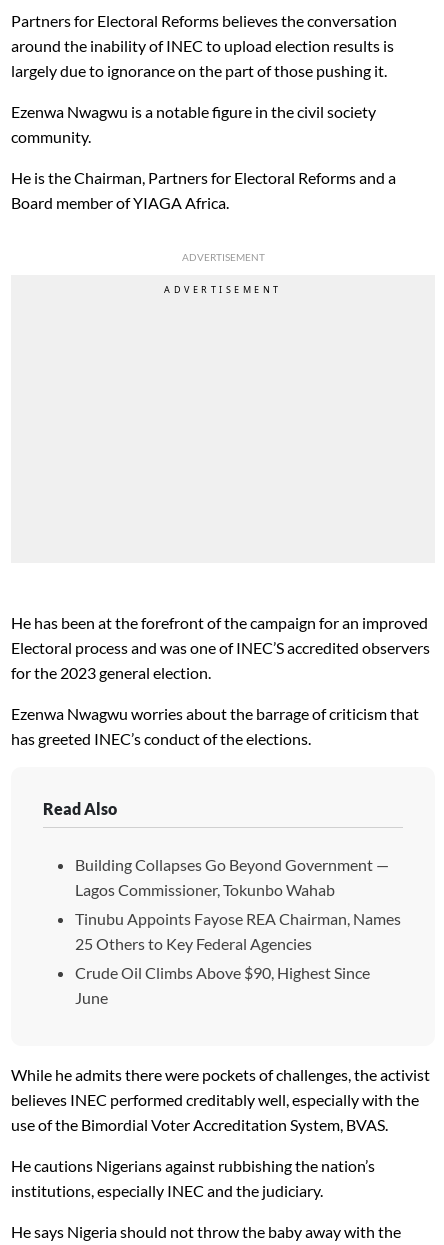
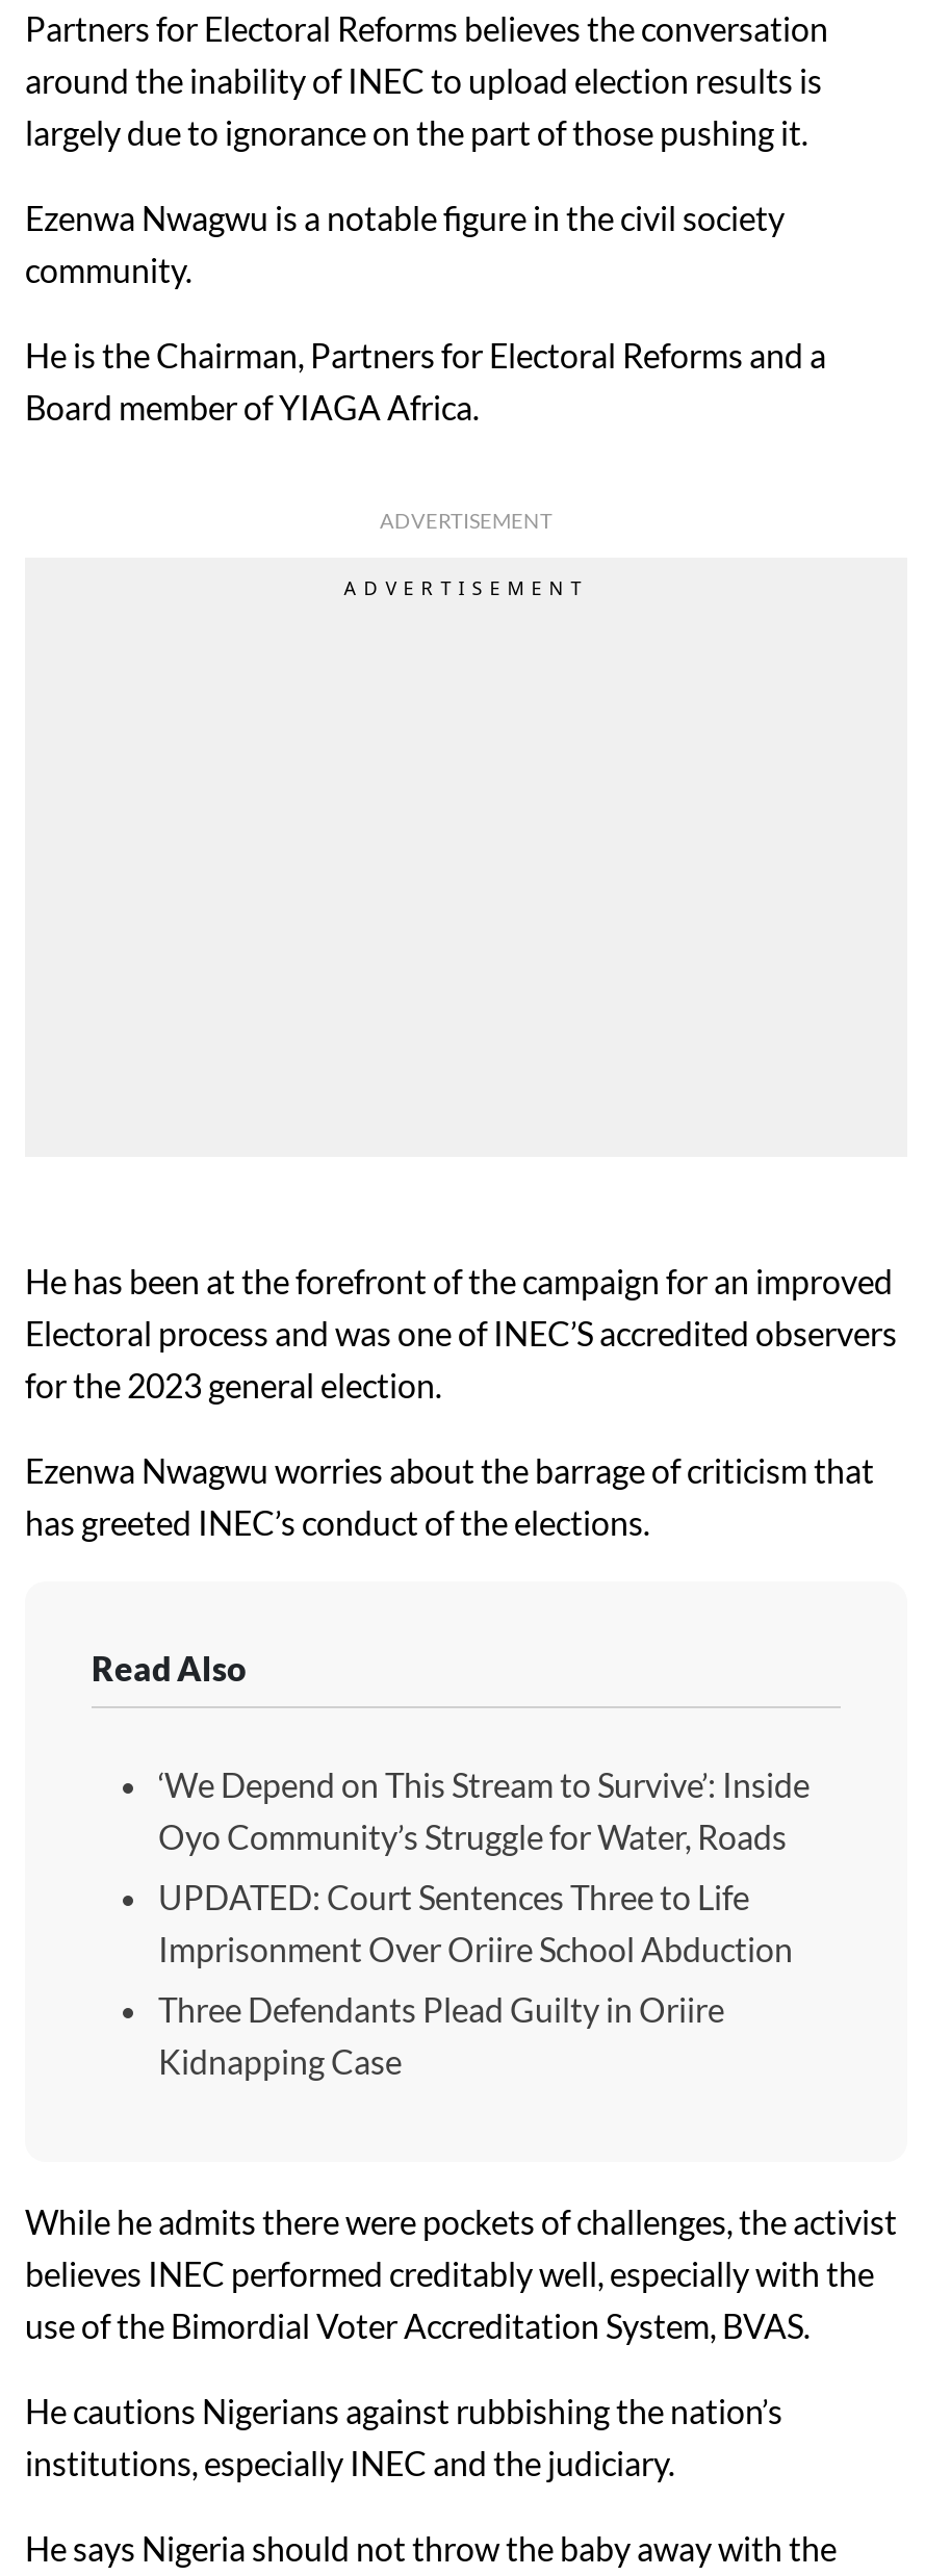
- Building Collapses Go Beyond Government —
- Lagos Commissioner, Tokunbo Wahab
+ ‘We Depend on This Stream to Survive’: Inside
+ Oyo Community’s Struggle for Water, Roads

- Tinubu Appoints Fayose REA Chairman, Names
- 25 Others to Key Federal Agencies
+ UPDATED: Court Sentences Three to Life
+ Imprisonment Over Oriire School Abduction

- Crude Oil Climbs Above $90, Highest Since
- June
+ Three Defendants Plead Guilty in Oriire
+ Kidnapping Case
